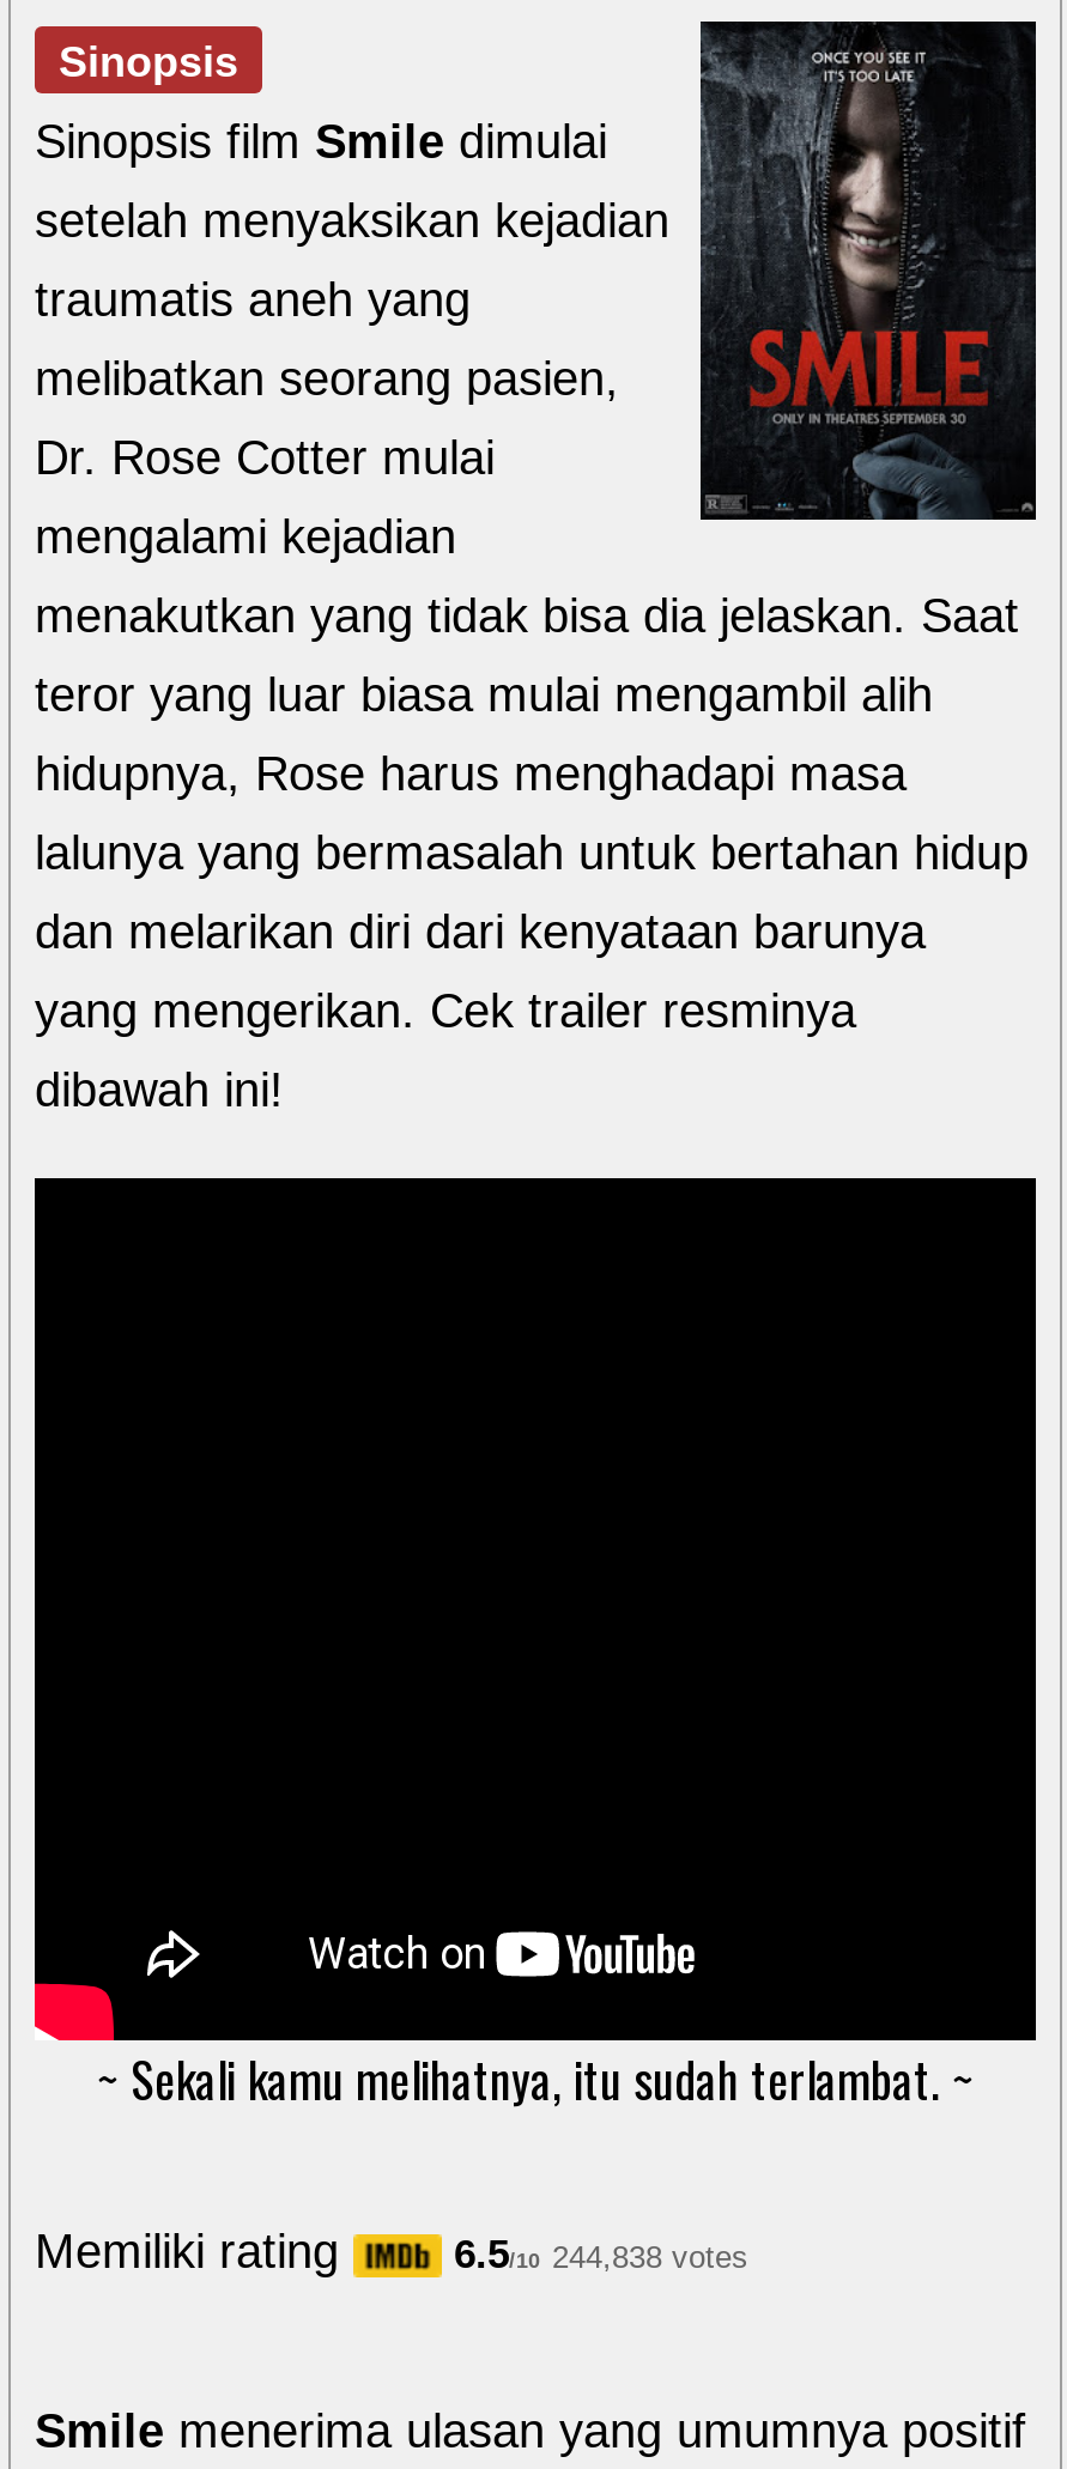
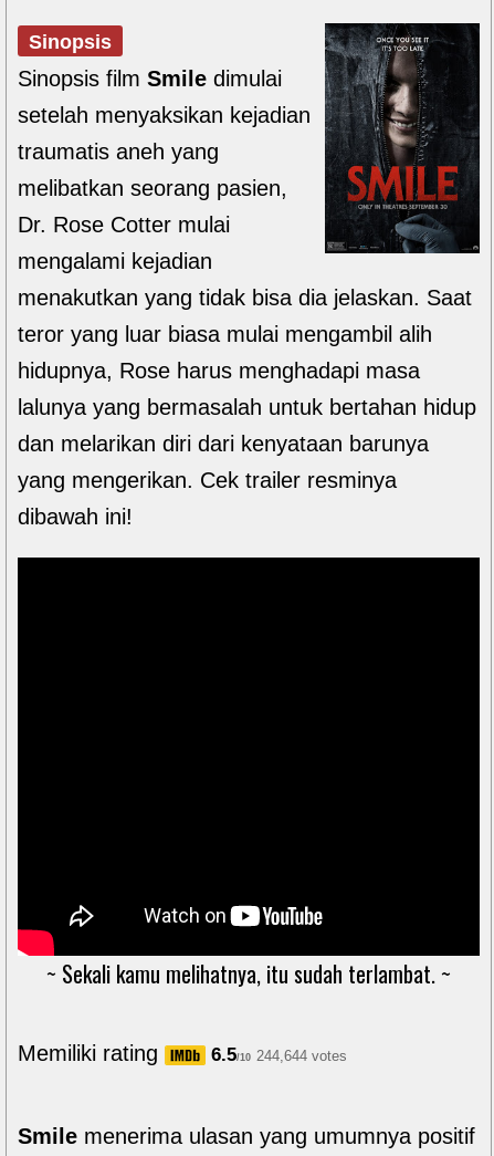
- 6.5/10 244,838 votes
+ 6.5/10 244,644 votes
